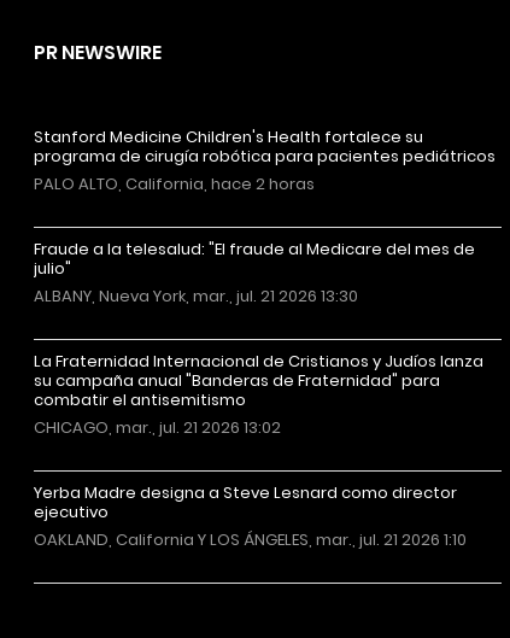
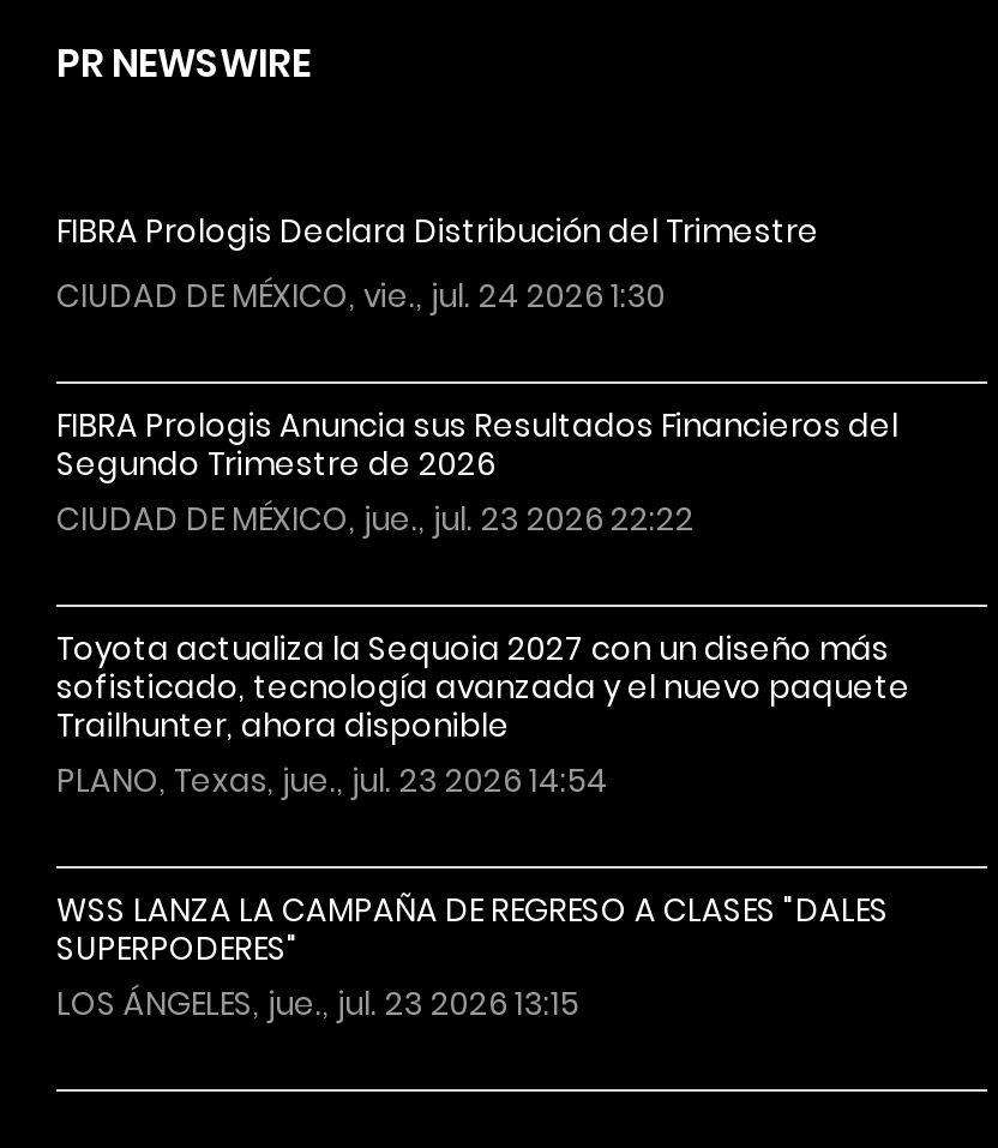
- Stanford Medicine Children's Health fortalece su
- programa de cirugía robótica para pacientes pediátricos
- PALO ALTO, California, hace 2 horas
+ FIBRA Prologis Declara Distribución del Trimestre
+ CIUDAD DE MÉXICO, vie., jul. 24 2026 1:30

- Fraude a la telesalud: "El fraude al Medicare del mes de
- julio"
- ALBANY, Nueva York, mar., jul. 21 2026 13:30
+ FIBRA Prologis Anuncia sus Resultados Financieros del
+ Segundo Trimestre de 2026
+ CIUDAD DE MÉXICO, jue., jul. 23 2026 22:22

- La Fraternidad Internacional de Cristianos y Judíos lanza
- su campaña anual "Banderas de Fraternidad" para
- combatir el antisemitismo
- CHICAGO, mar., jul. 21 2026 13:02
+ Toyota actualiza la Sequoia 2027 con un diseño más
+ sofisticado, tecnología avanzada y el nuevo paquete
+ Trailhunter, ahora disponible
+ PLANO, Texas, jue., jul. 23 2026 14:54

- Yerba Madre designa a Steve Lesnard como director
- ejecutivo
- OAKLAND, California Y LOS ÁNGELES, mar., jul. 21 2026 1:10
+ WSS LANZA LA CAMPAÑA DE REGRESO A CLASES "DALES
+ SUPERPODERES"
+ LOS ÁNGELES, jue., jul. 23 2026 13:15
